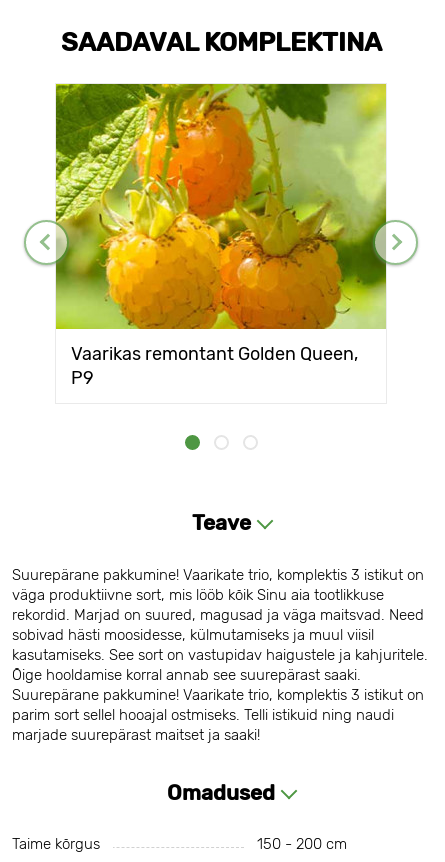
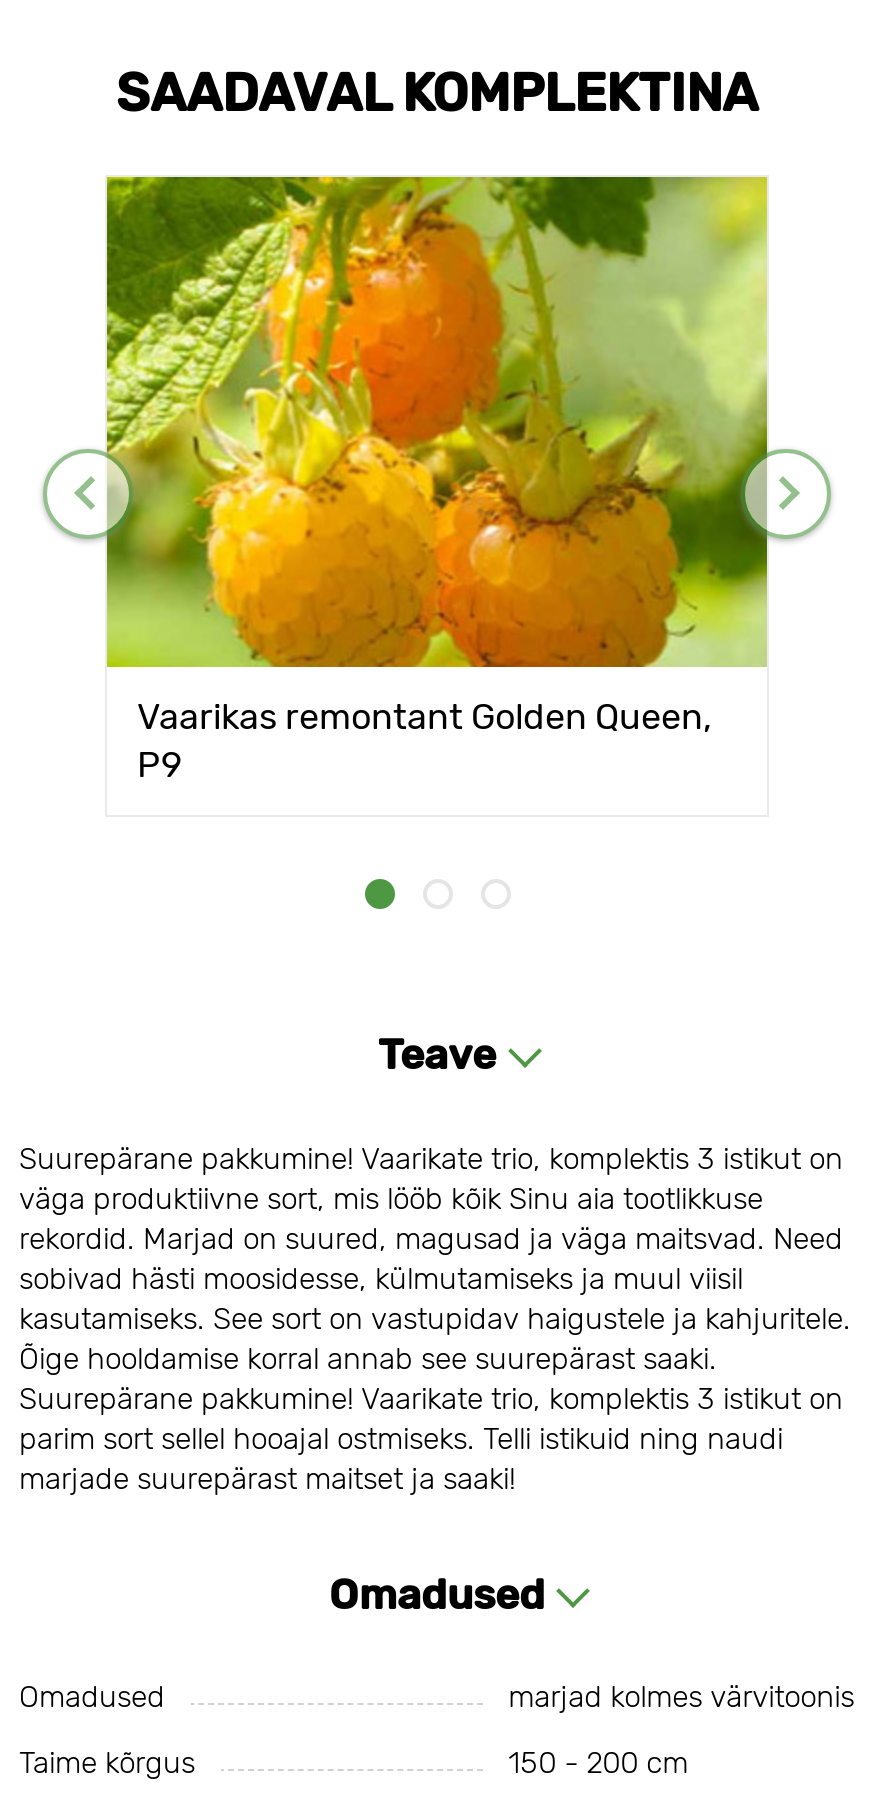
+ Omadused
+ marjad kolmes värvitoonis
